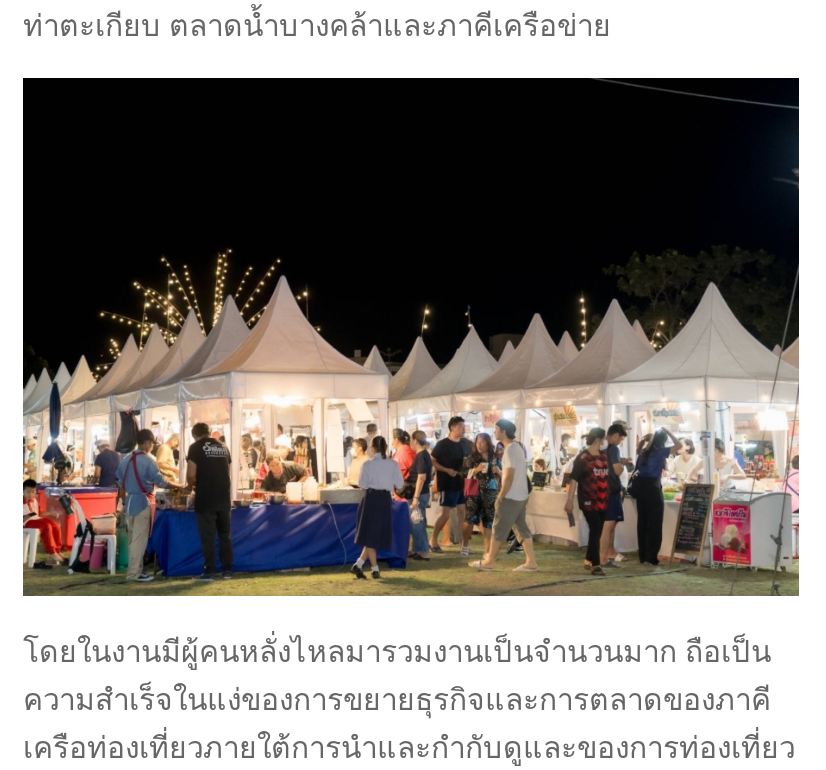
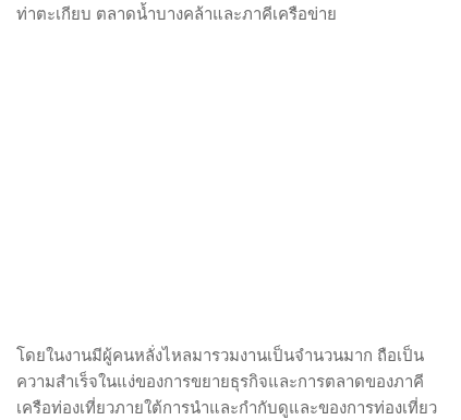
- [image]
